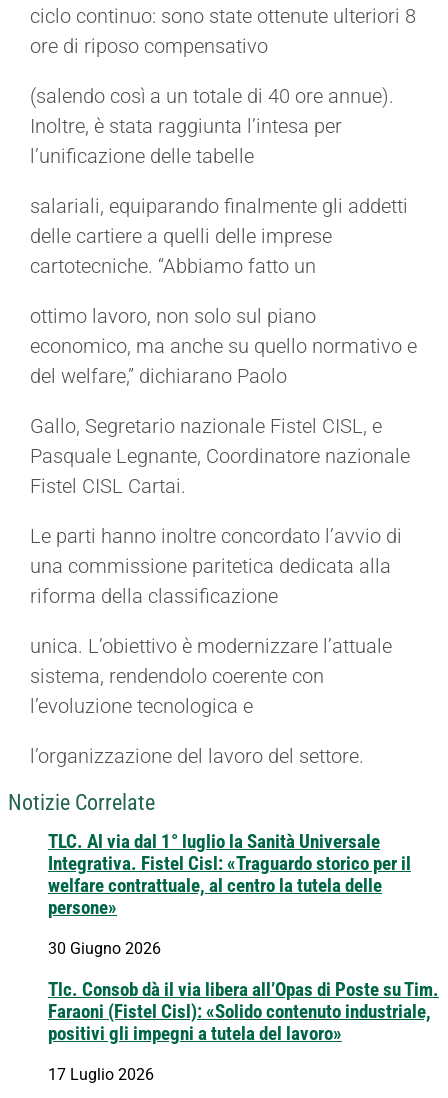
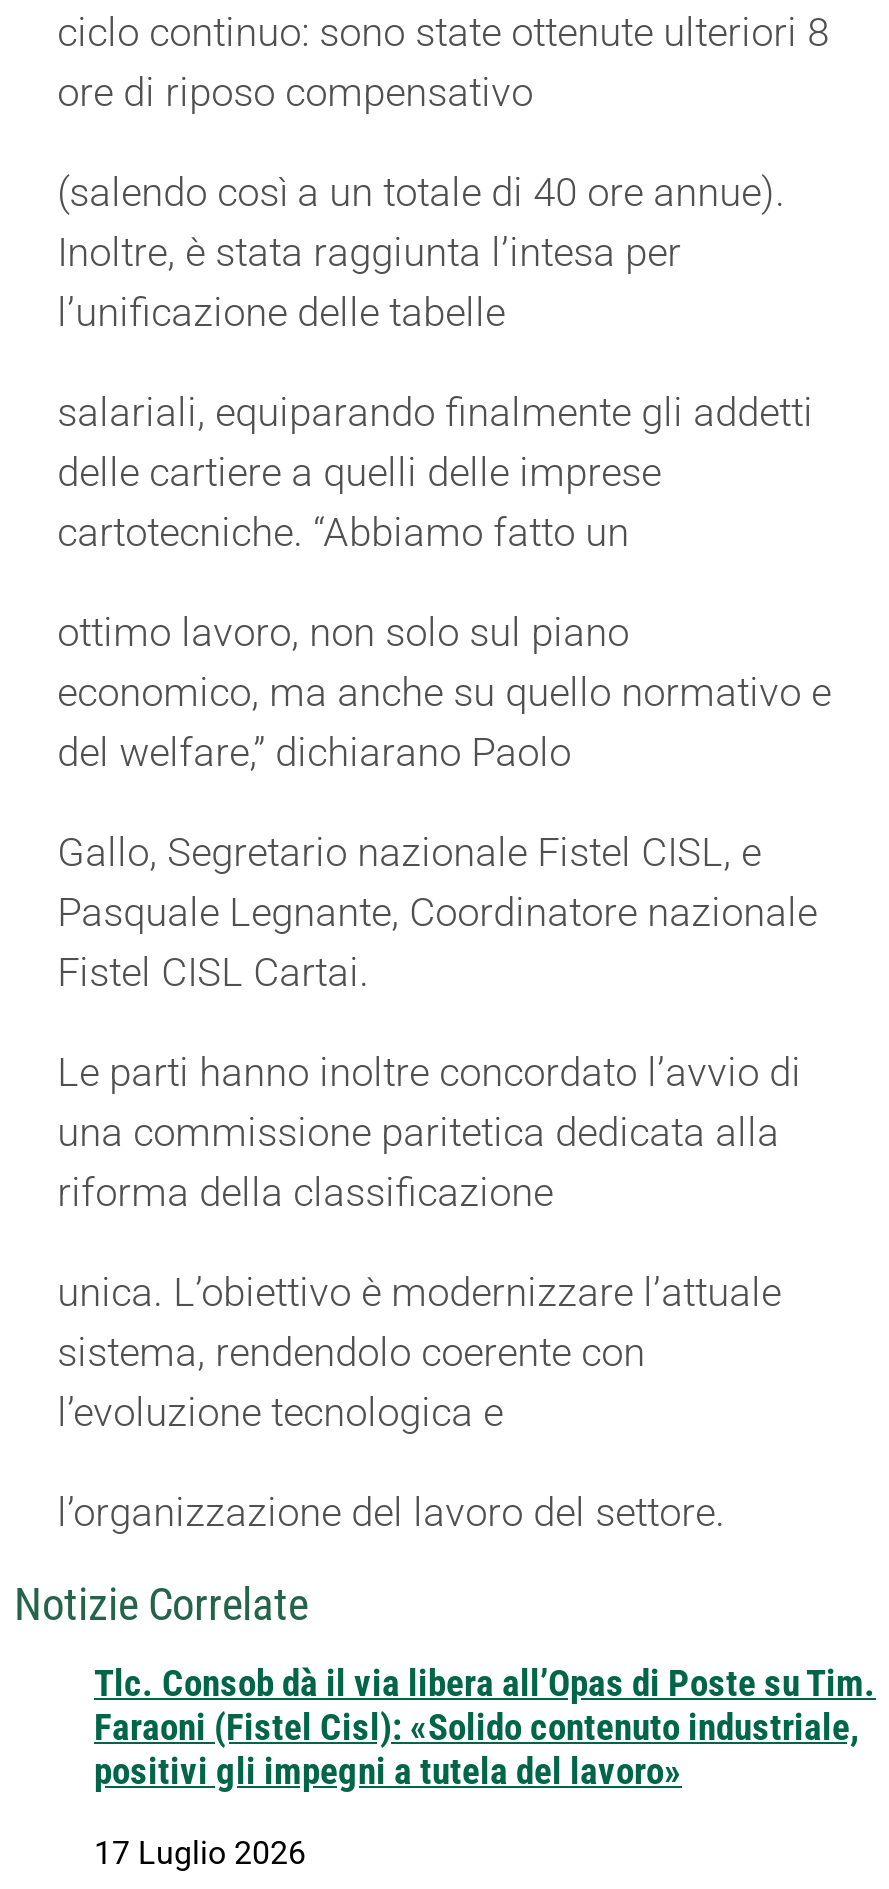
- TLC. Al via dal 1° luglio la Sanità Universale
- Integrativa. Fistel Cisl: «Traguardo storico per il
- welfare contrattuale, al centro la tutela delle
- persone»
- 30 Giugno 2026
